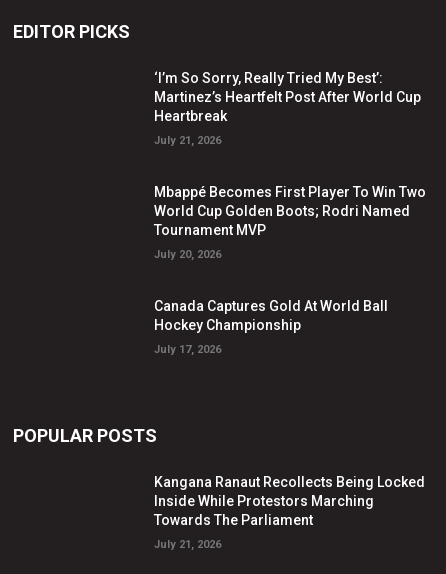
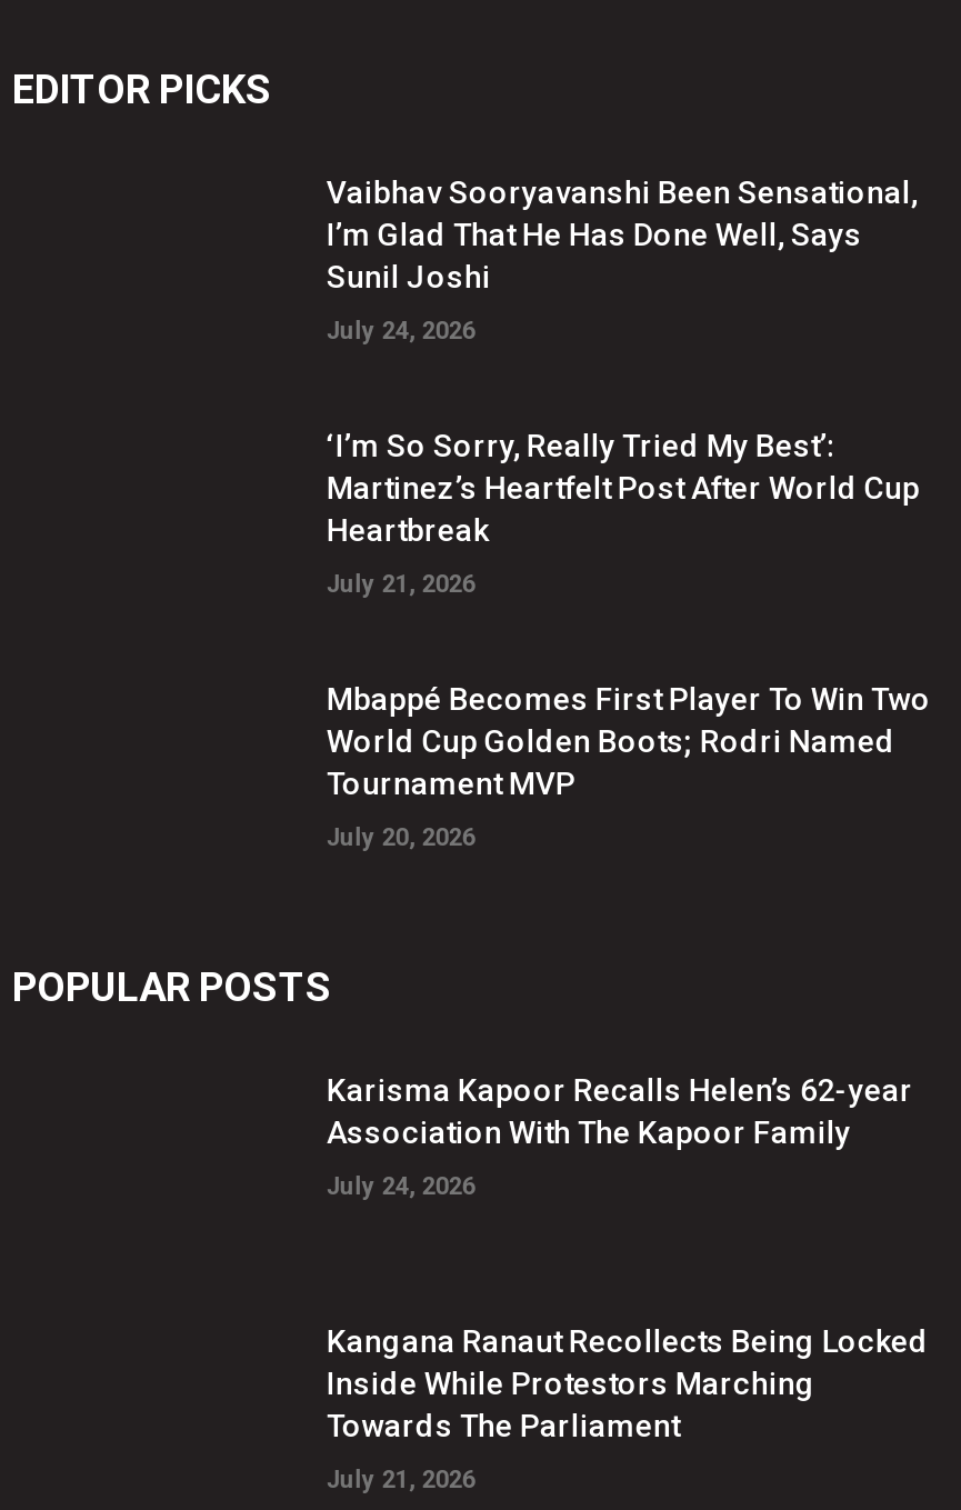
+ Vaibhav Sooryavanshi Been Sensational,
+ I’m Glad That He Has Done Well, Says
+ Sunil Joshi
+ July 24, 2026

- Canada Captures Gold At World Ball
- Hockey Championship
- July 17, 2026

+ Karisma Kapoor Recalls Helen’s 62-year
+ Association With The Kapoor Family
+ July 24, 2026
